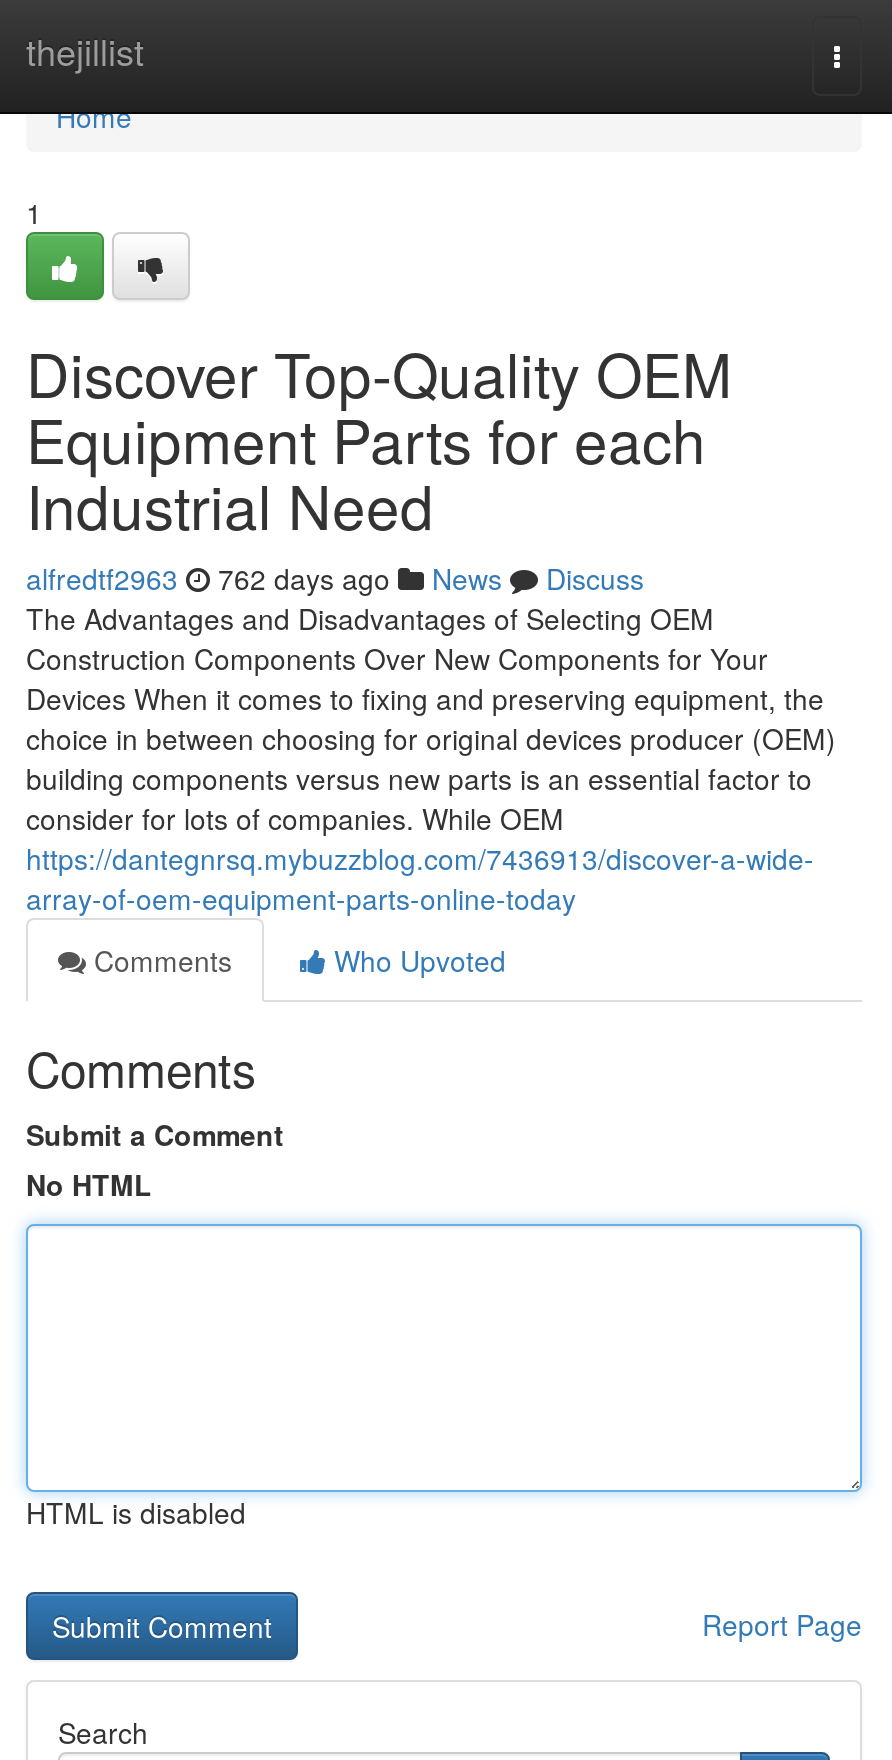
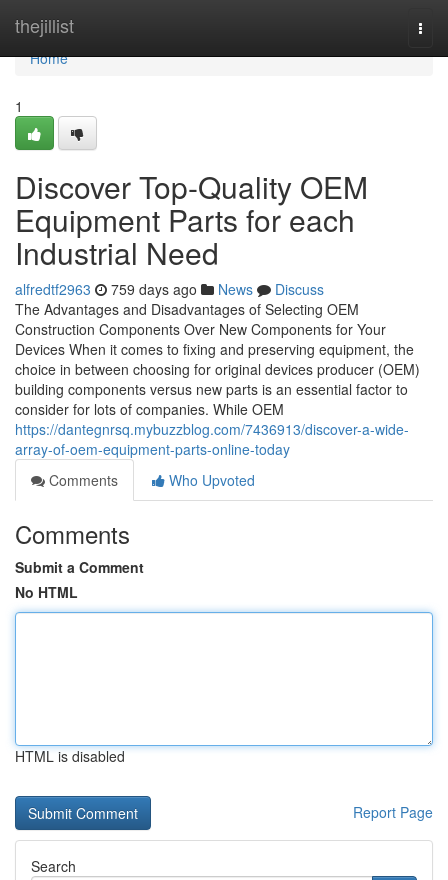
- alfredtf2963 762 days ago News Discuss
+ alfredtf2963 759 days ago News Discuss
